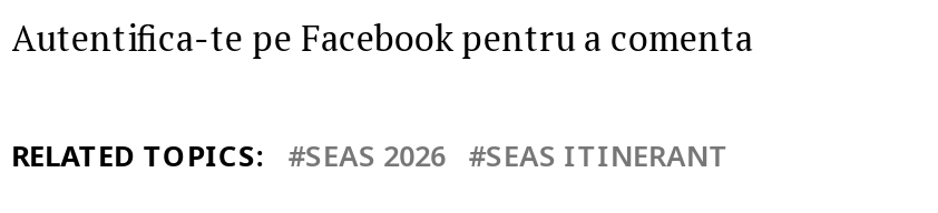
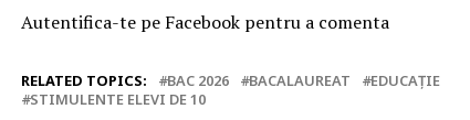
- SEAS 2026
- SEAS ITINERANT
+ BAC 2026
+ BACALAUREAT
+ EDUCAȚIE
+ STIMULENTE ELEVI DE 10
